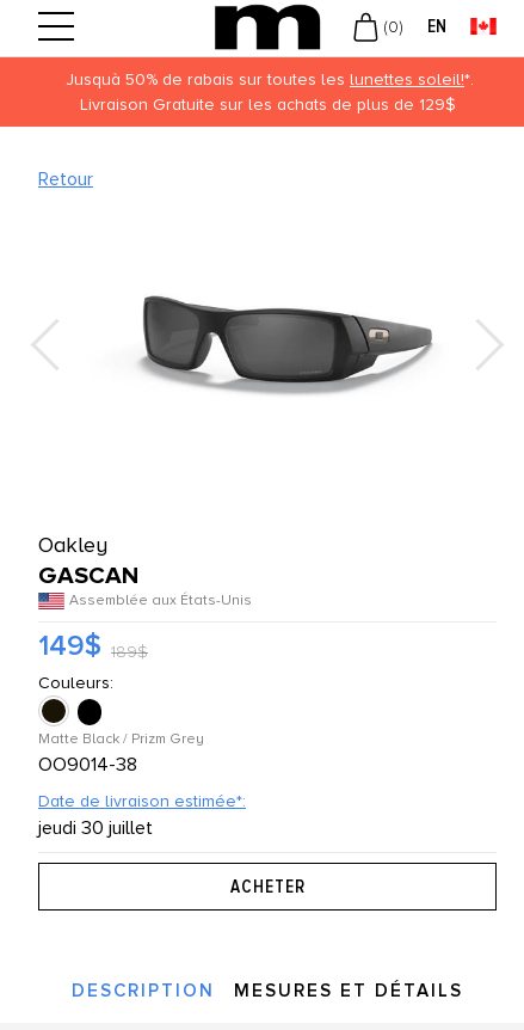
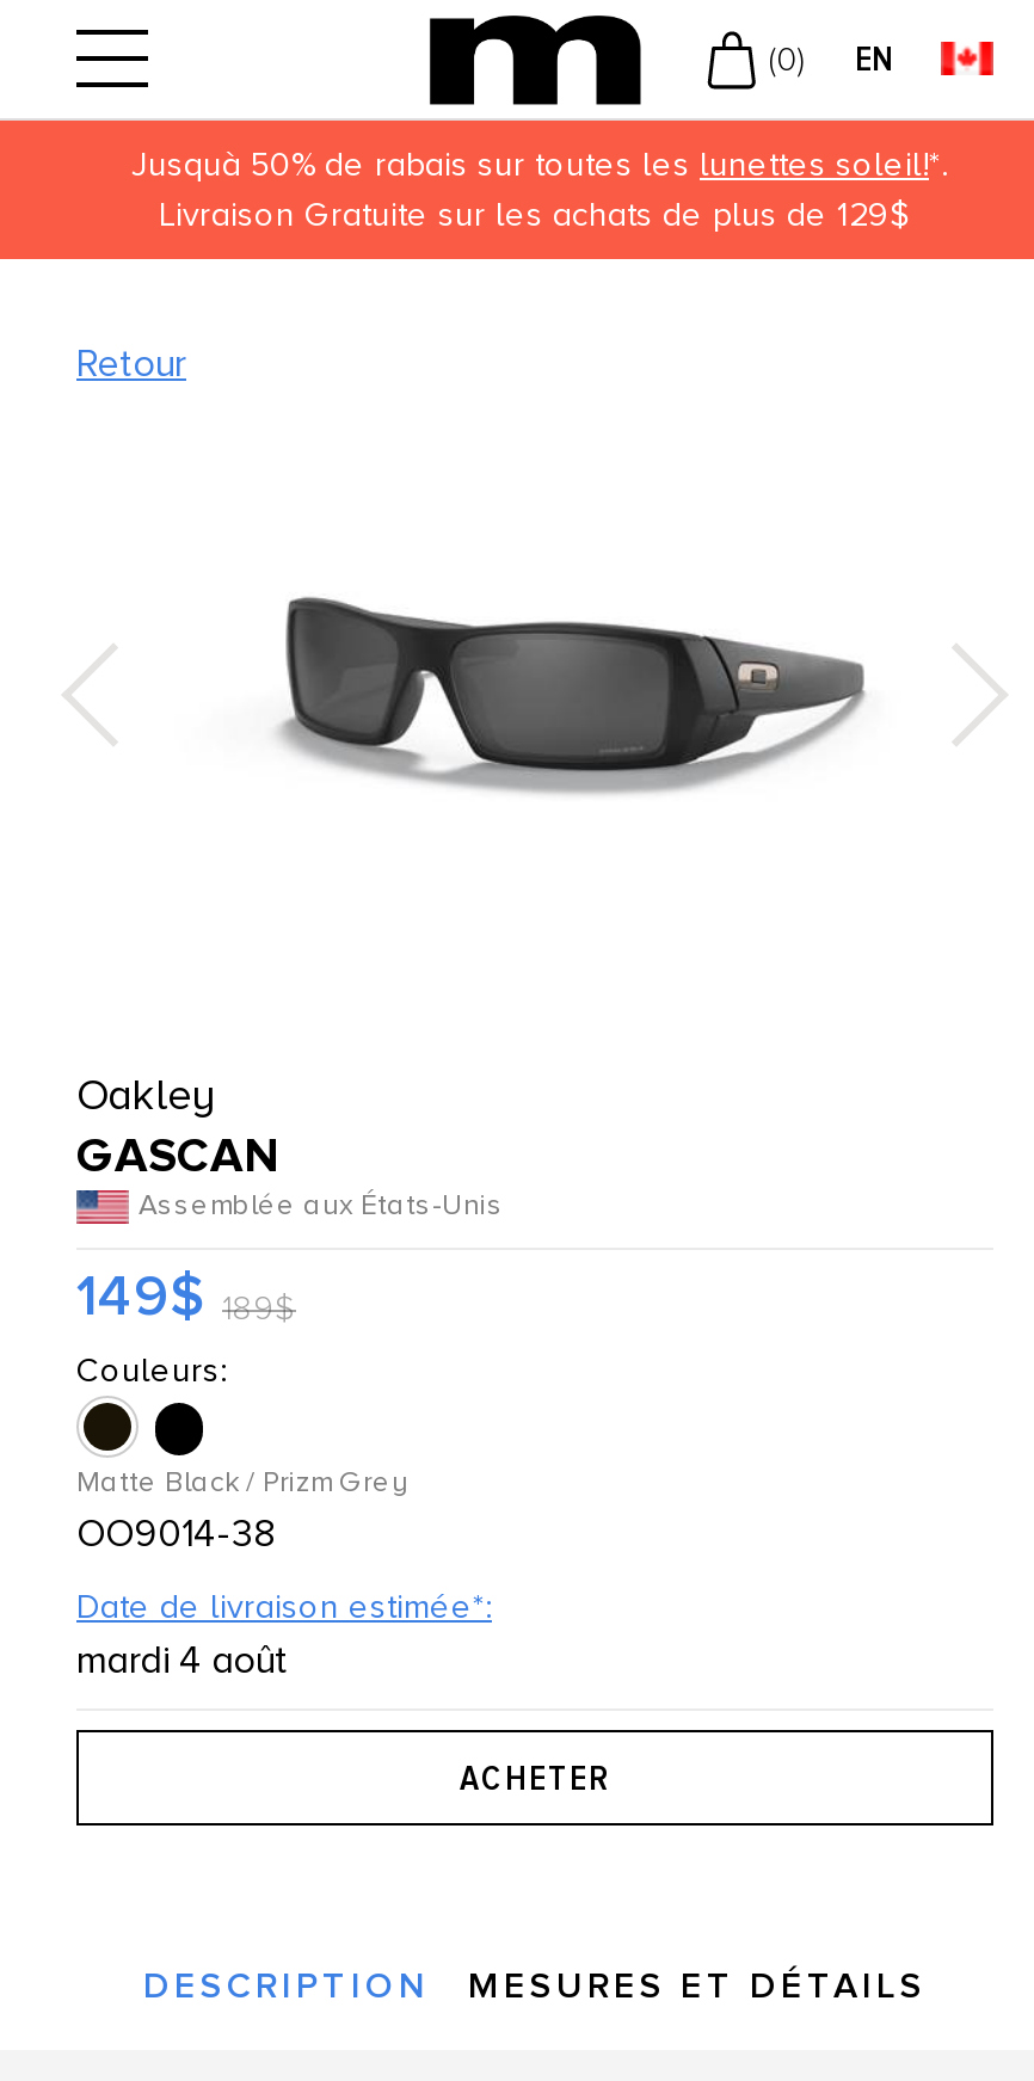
- jeudi 30 juillet
+ mardi 4 août
